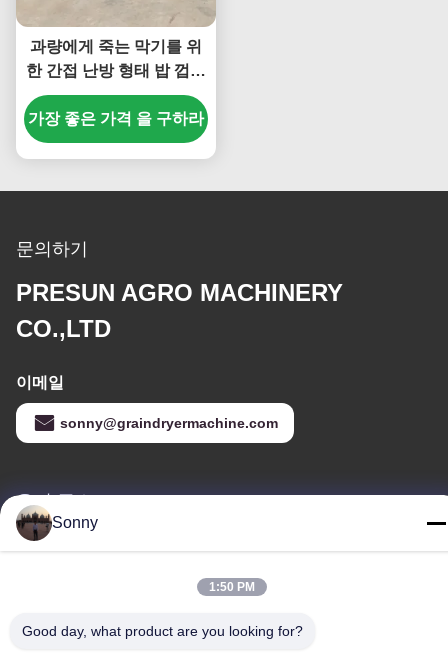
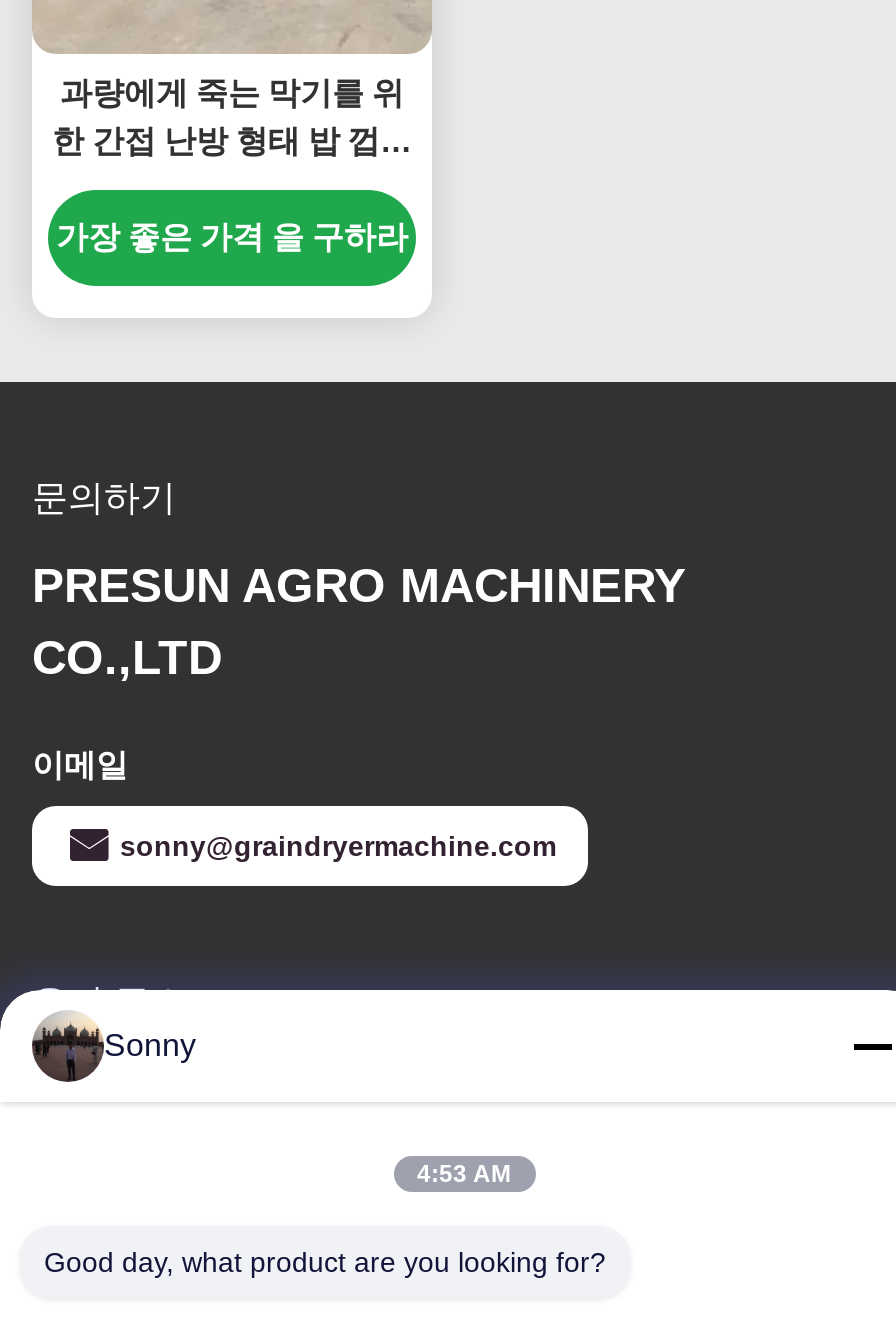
- 1:50 PM
+ 4:53 AM
